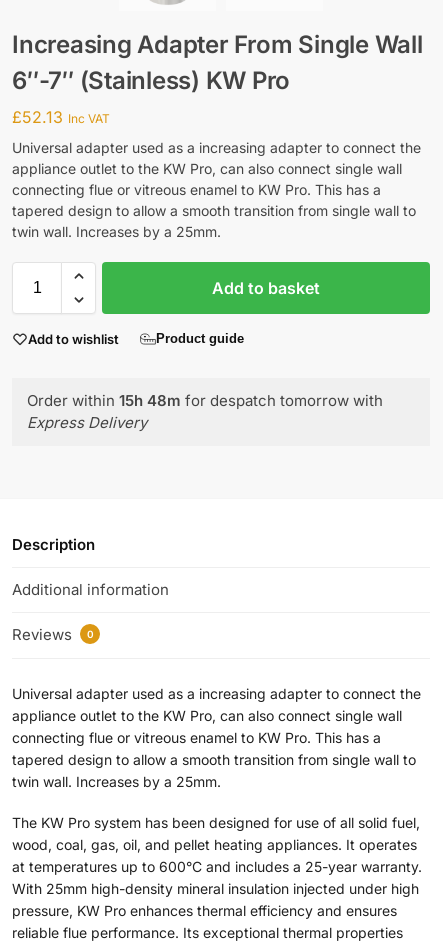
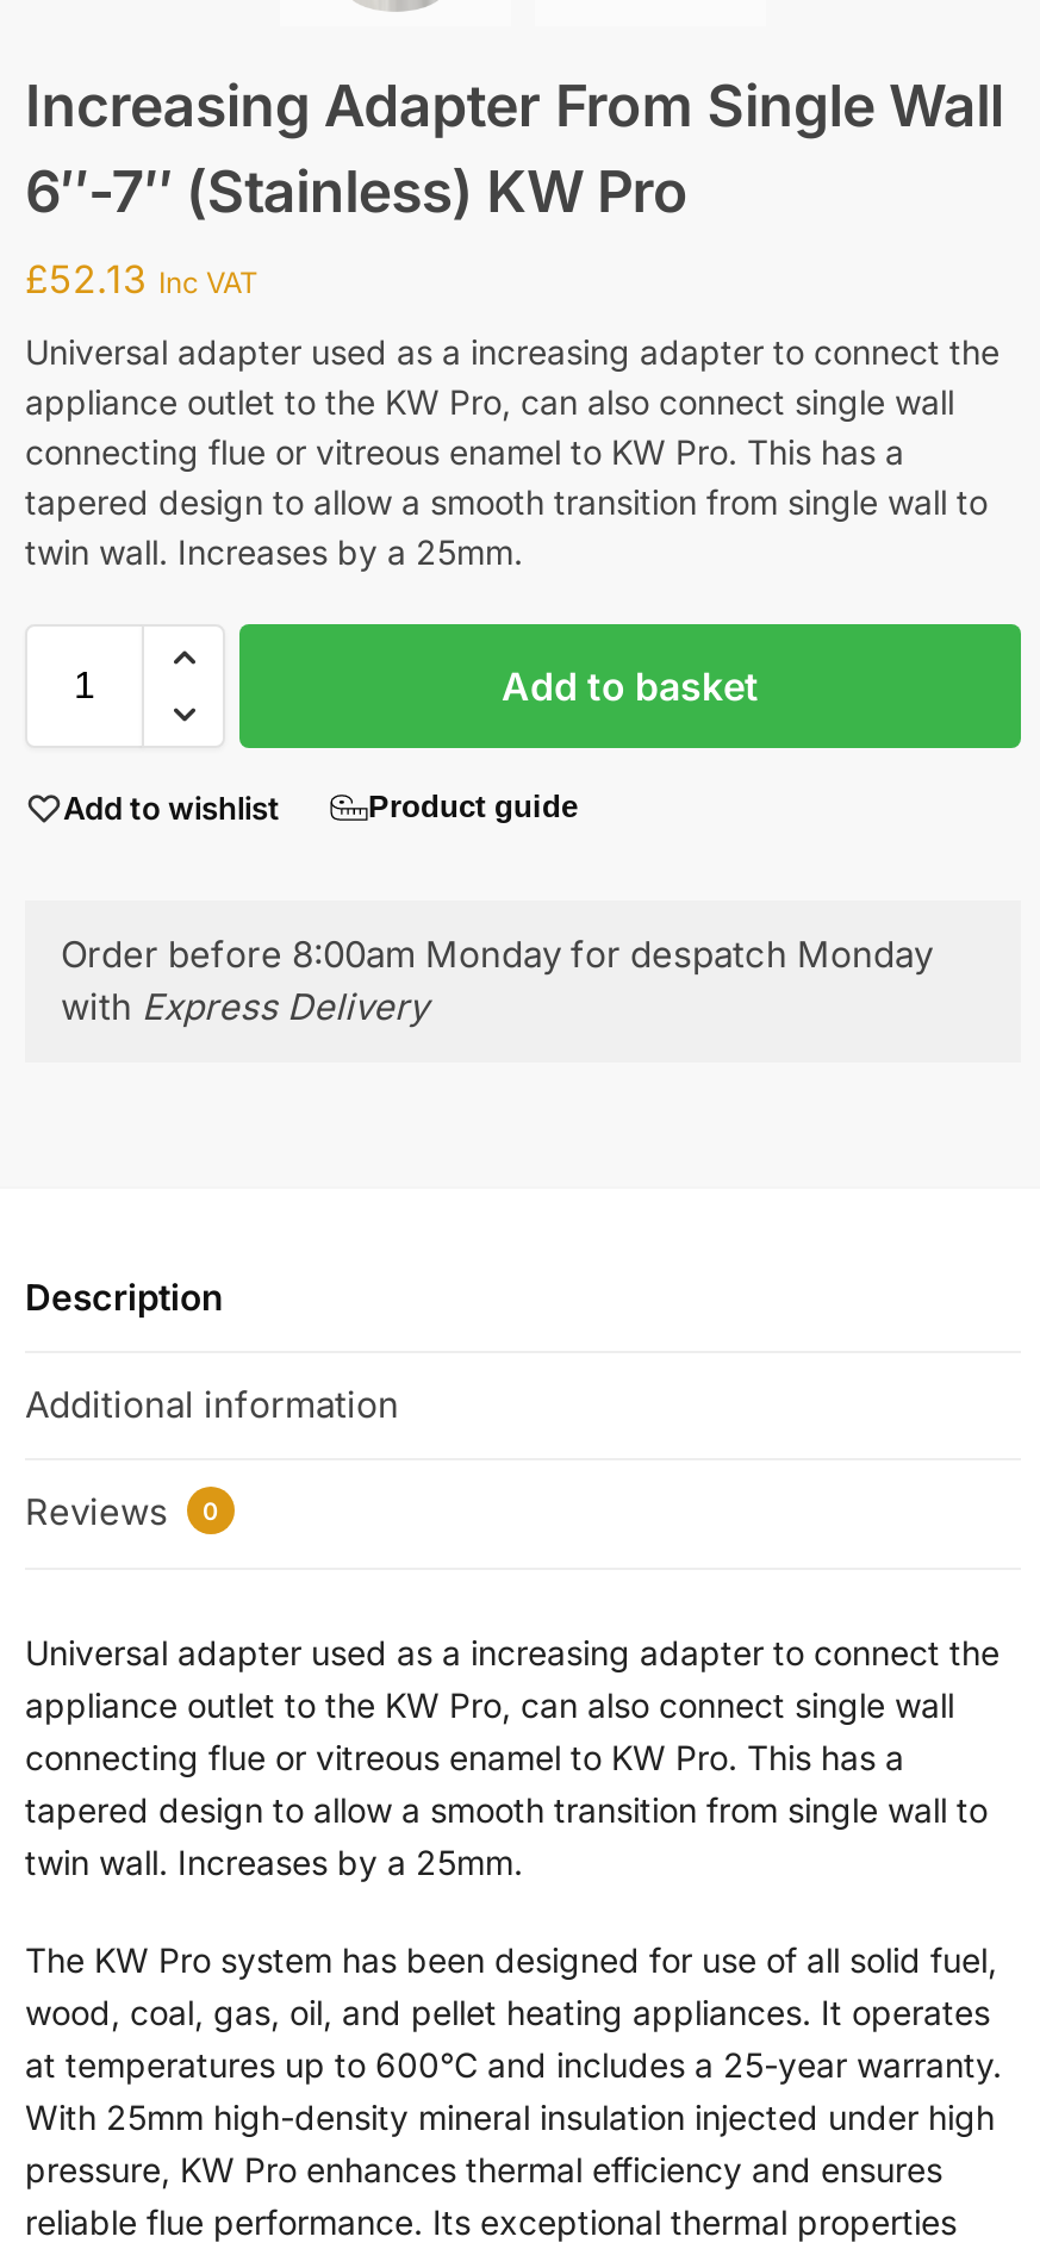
- Order within 15h 48m for despatch tomorrow with
- Express Delivery
+ Order before 8:00am Monday for despatch Monday
+ with Express Delivery
